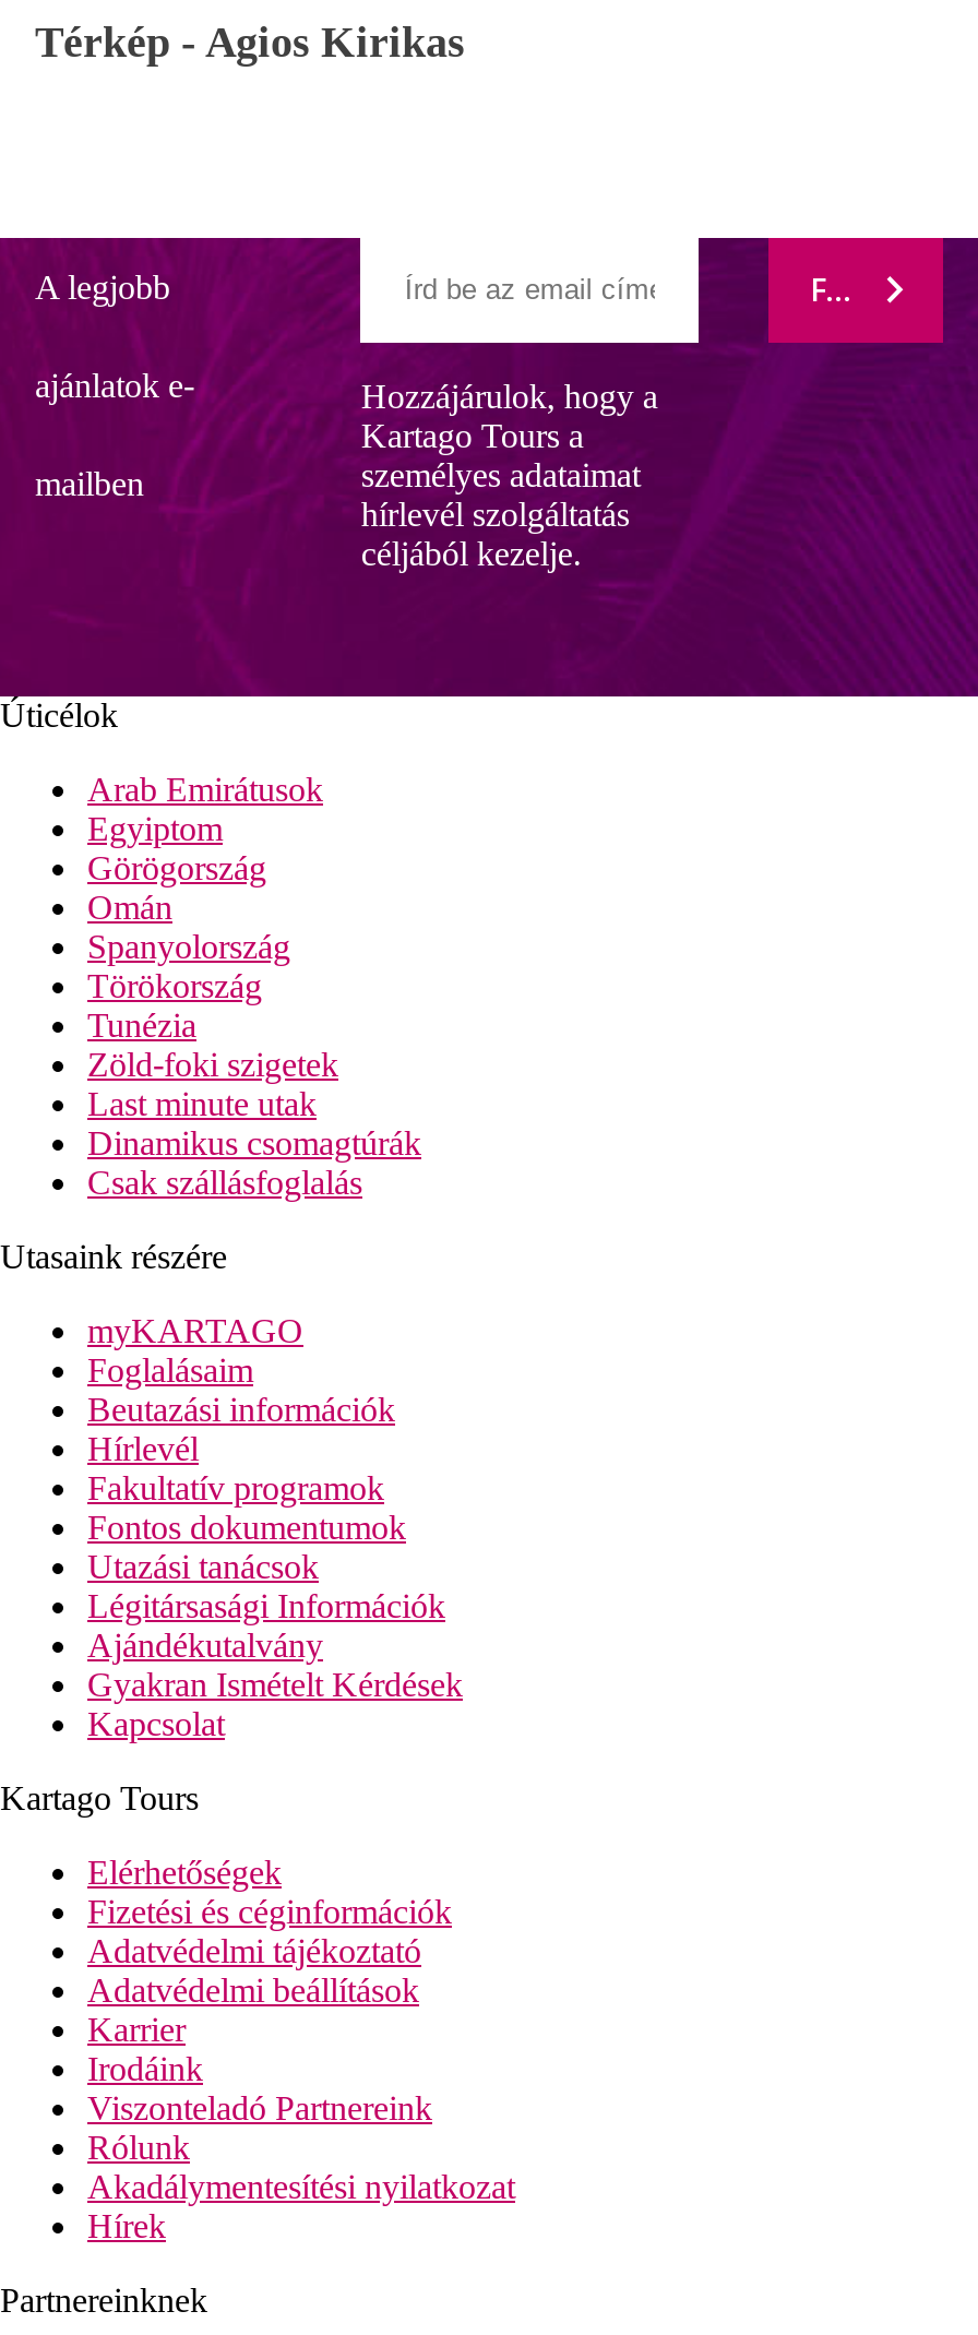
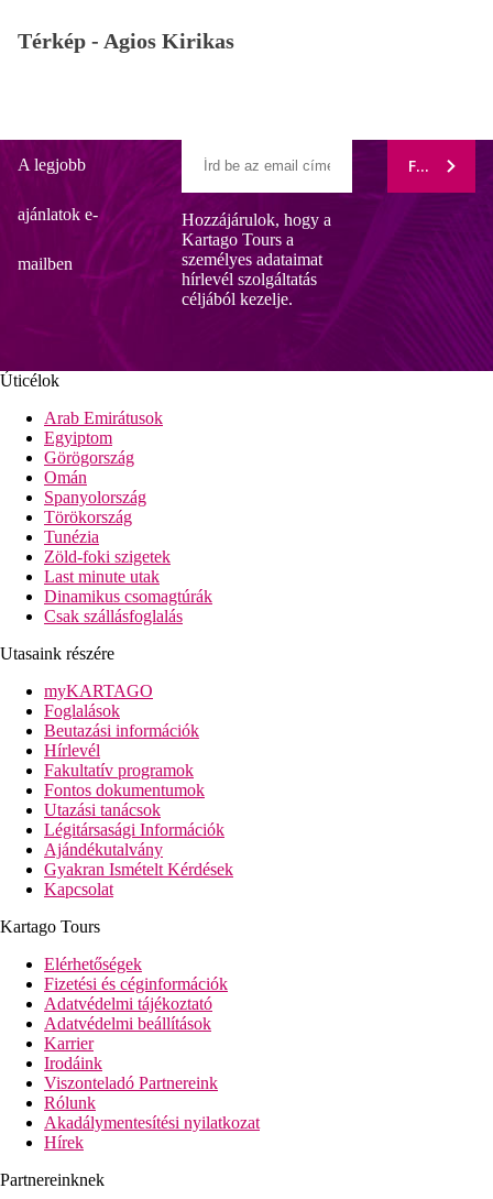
- Foglalásaim
+ Foglalások
